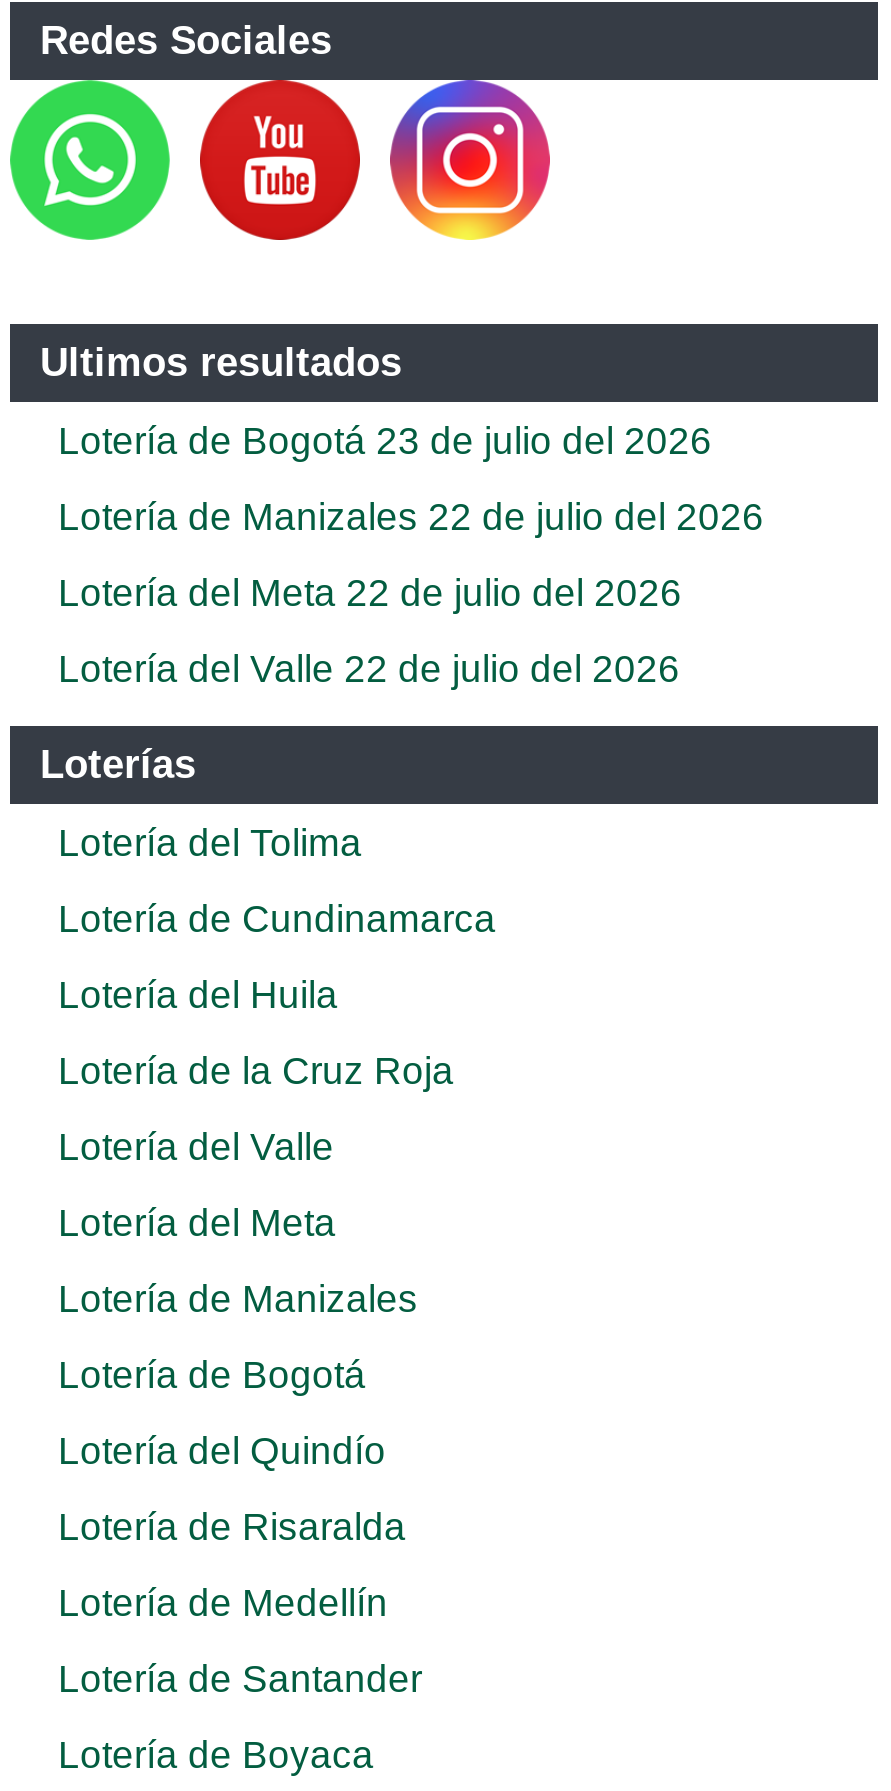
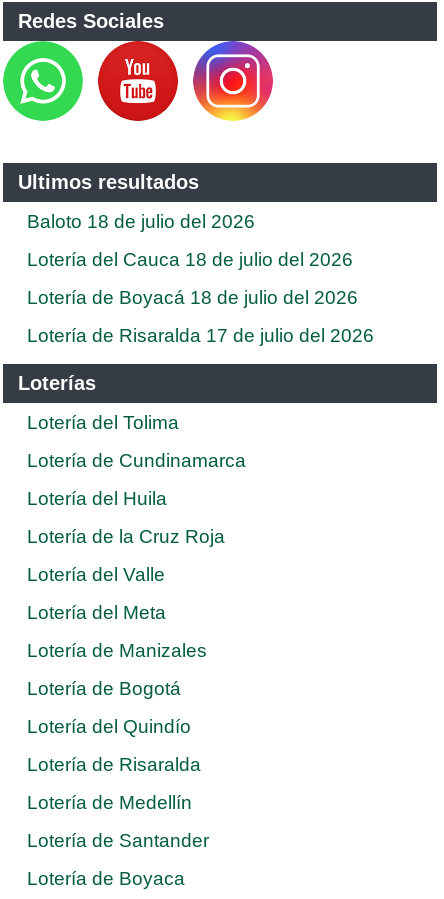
- Lotería de Bogotá 23 de julio del 2026
+ Baloto 18 de julio del 2026

- Lotería de Manizales 22 de julio del 2026
+ Lotería del Cauca 18 de julio del 2026

- Lotería del Meta 22 de julio del 2026
+ Lotería de Boyacá 18 de julio del 2026

- Lotería del Valle 22 de julio del 2026
+ Lotería de Risaralda 17 de julio del 2026
